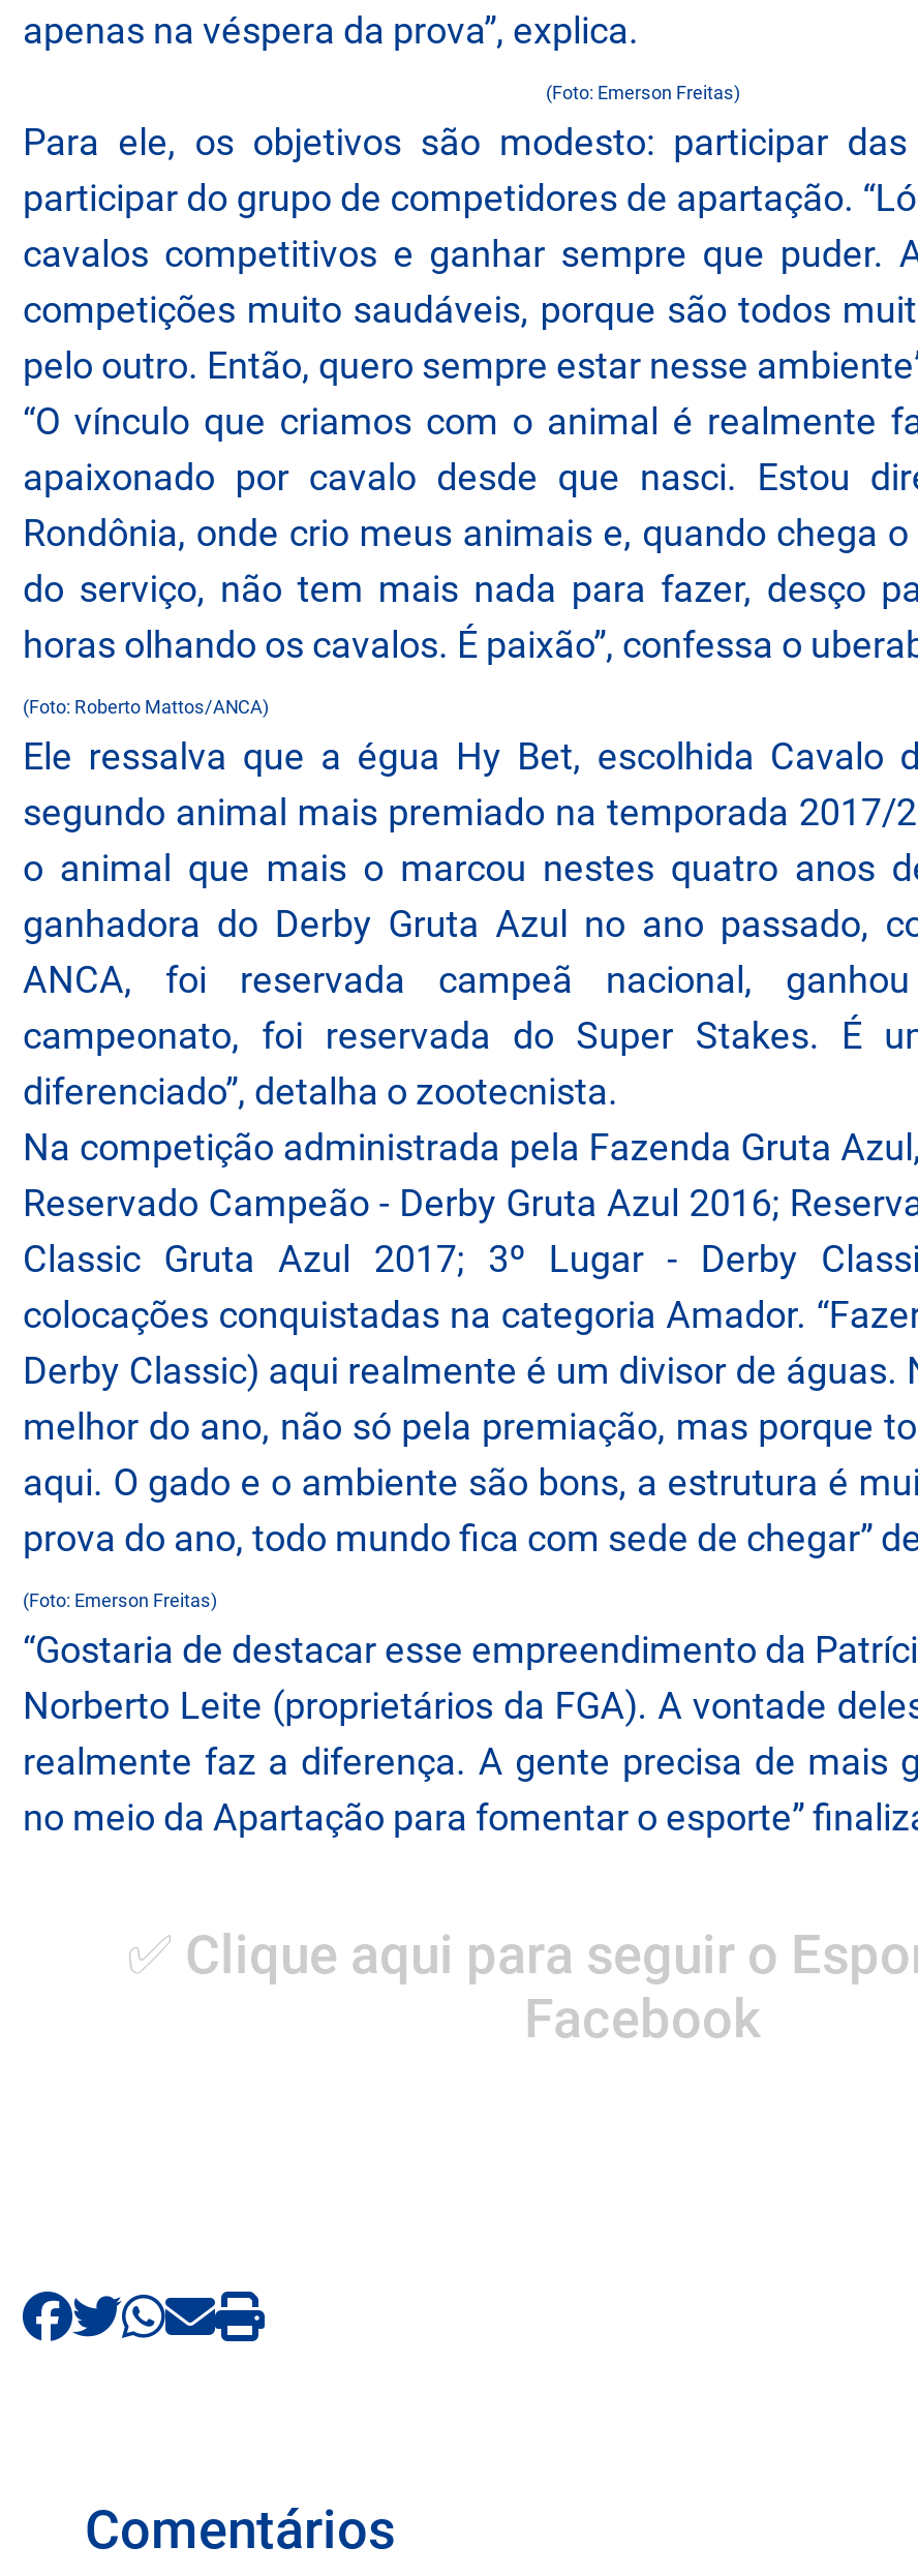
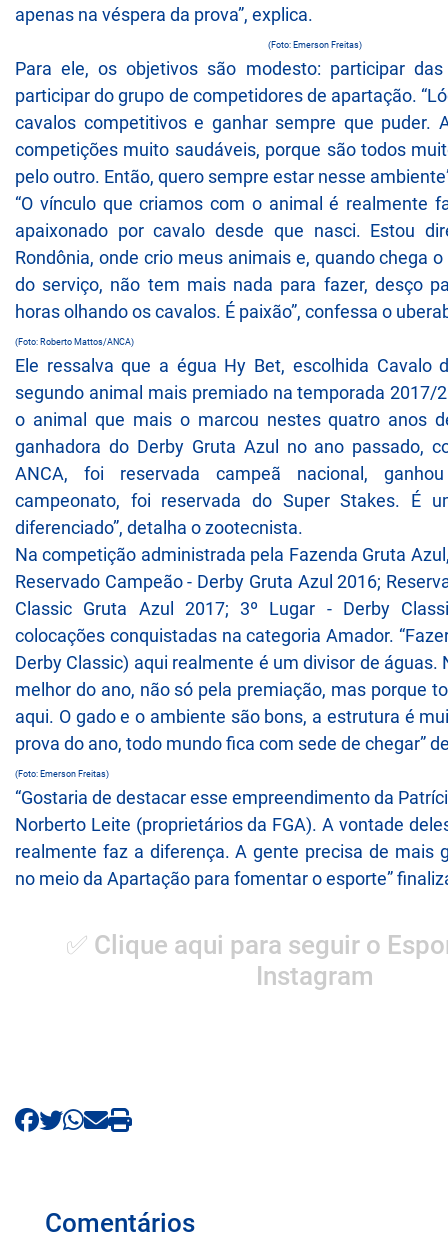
- Facebook
+ Instagram
